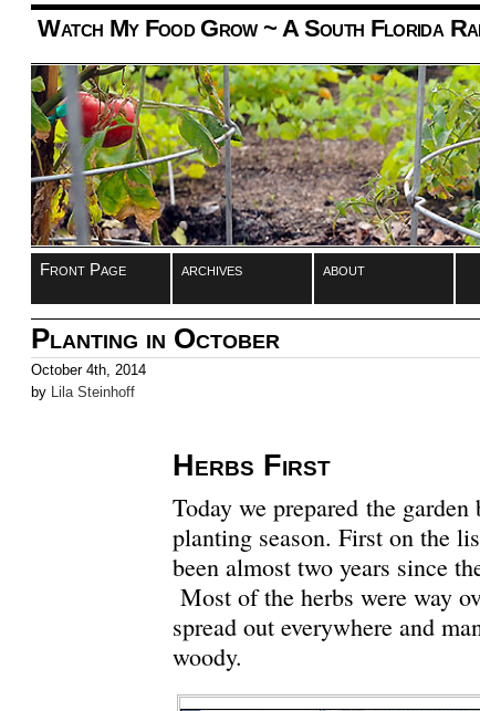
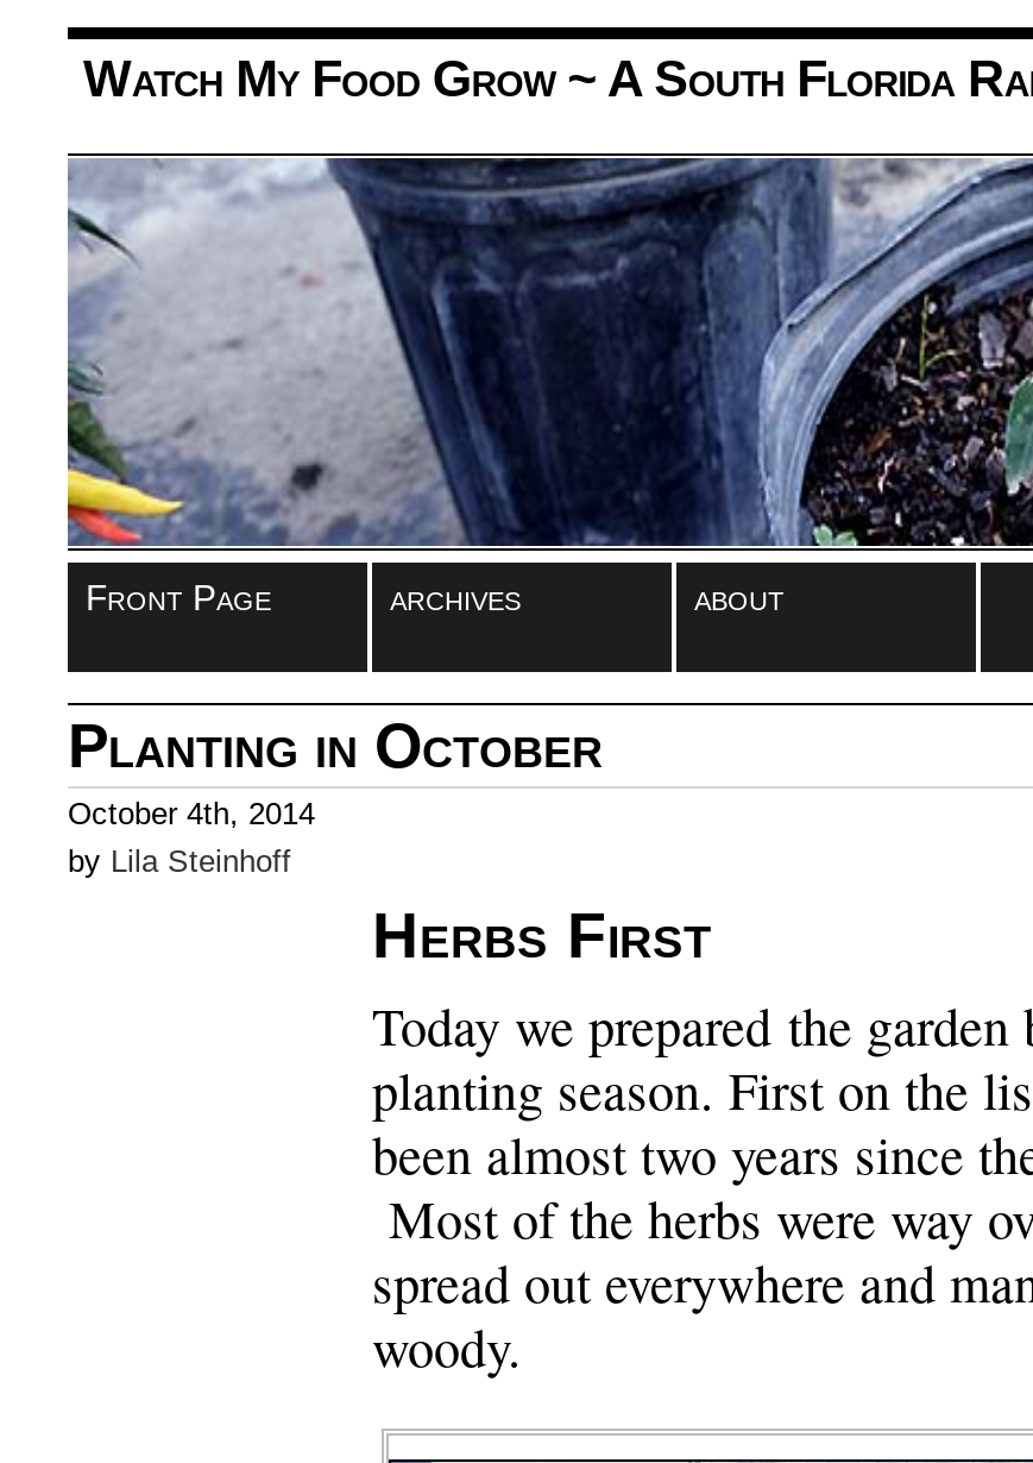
- [image]
+ [image]
